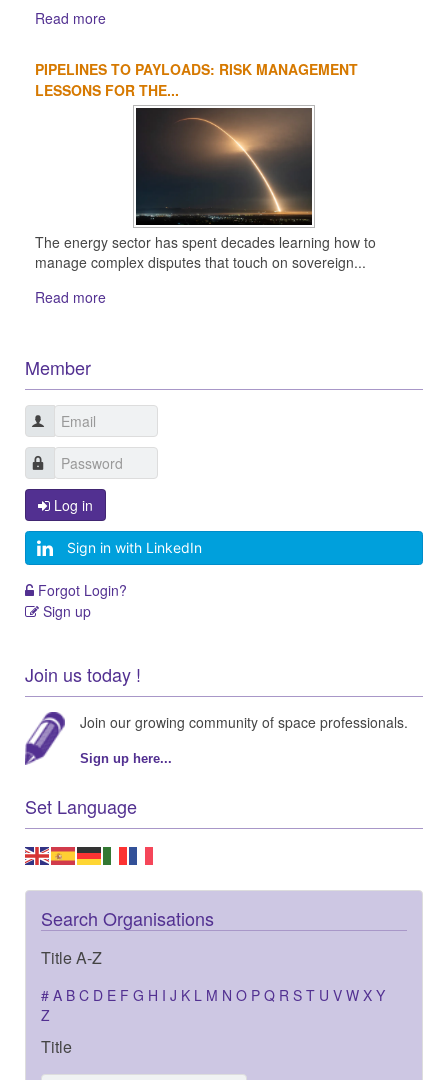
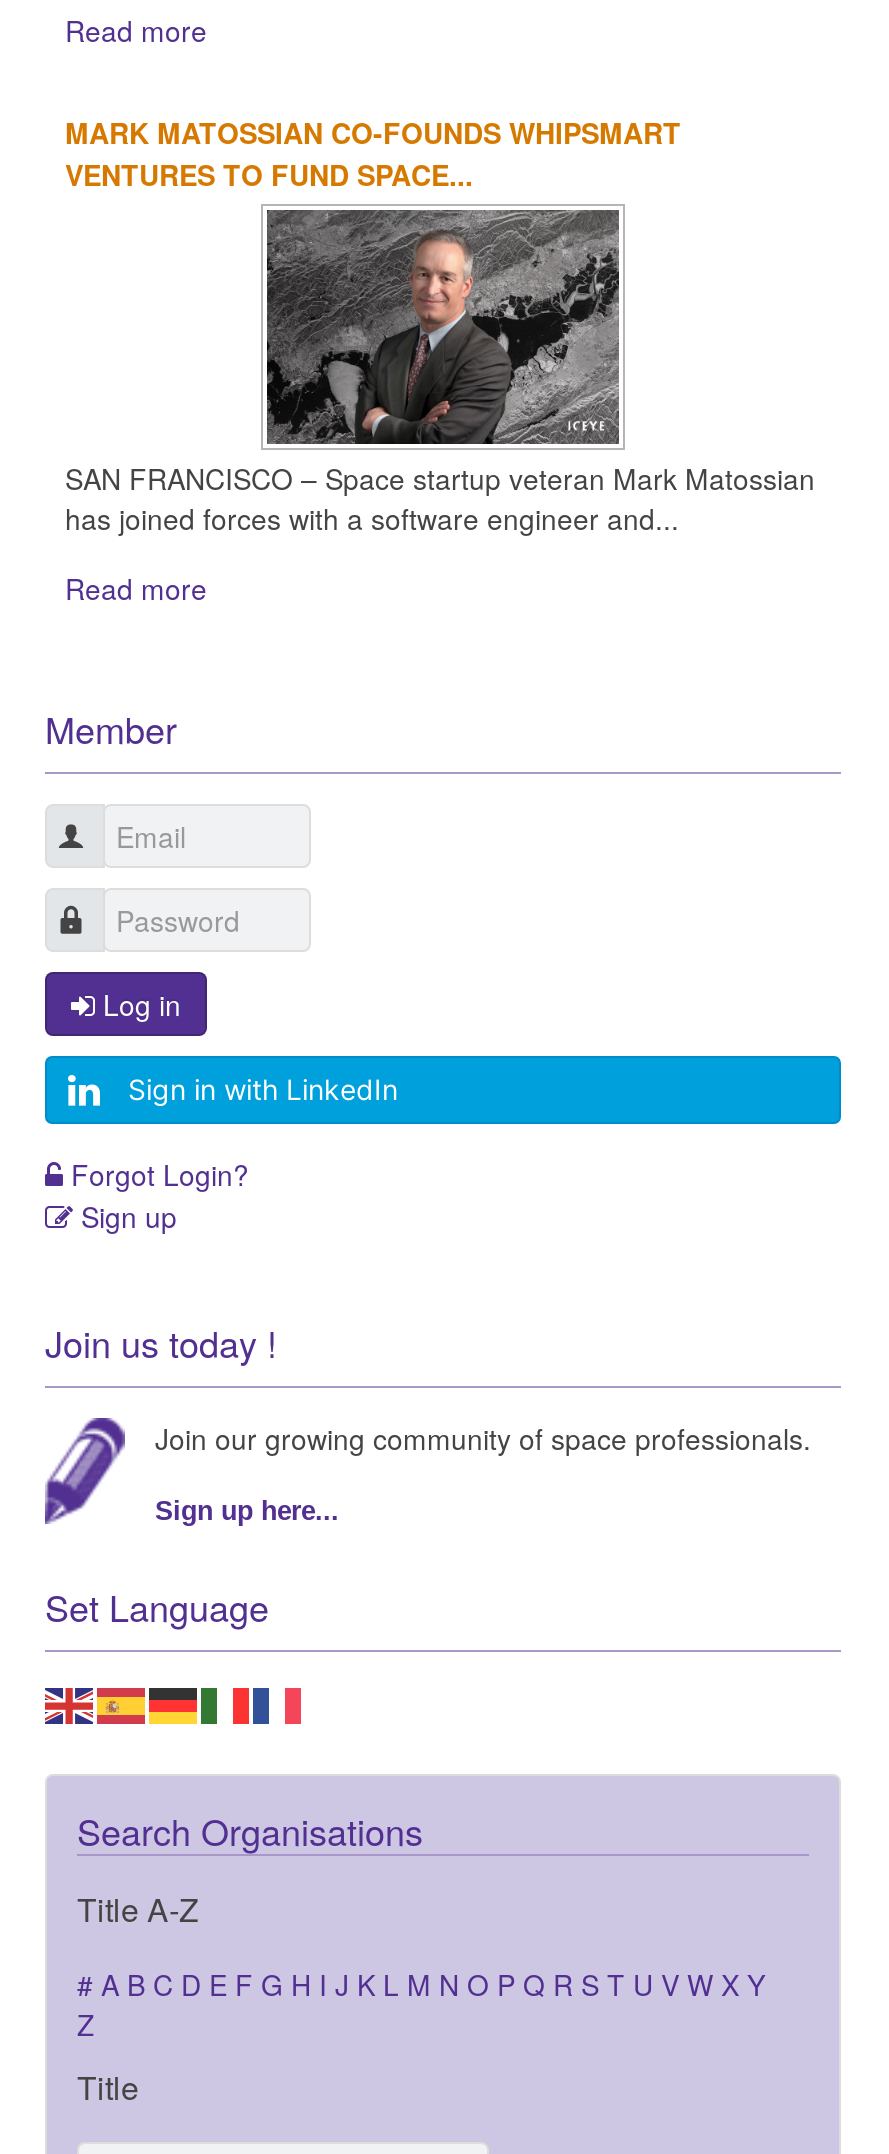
- PIPELINES TO PAYLOADS: RISK MANAGEMENT
- LESSONS FOR THE...
+ MARK MATOSSIAN CO-FOUNDS WHIPSMART
+ VENTURES TO FUND SPACE...

- [image]
- The energy sector has spent decades learning how to
- manage complex disputes that touch on sovereign...
+ [image]
+ SAN FRANCISCO – Space startup veteran Mark Matossian
+ has joined forces with a software engineer and...
